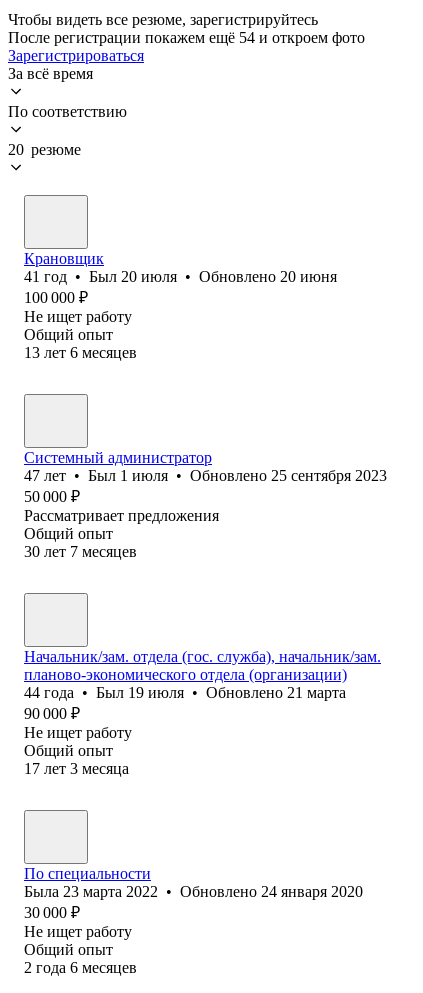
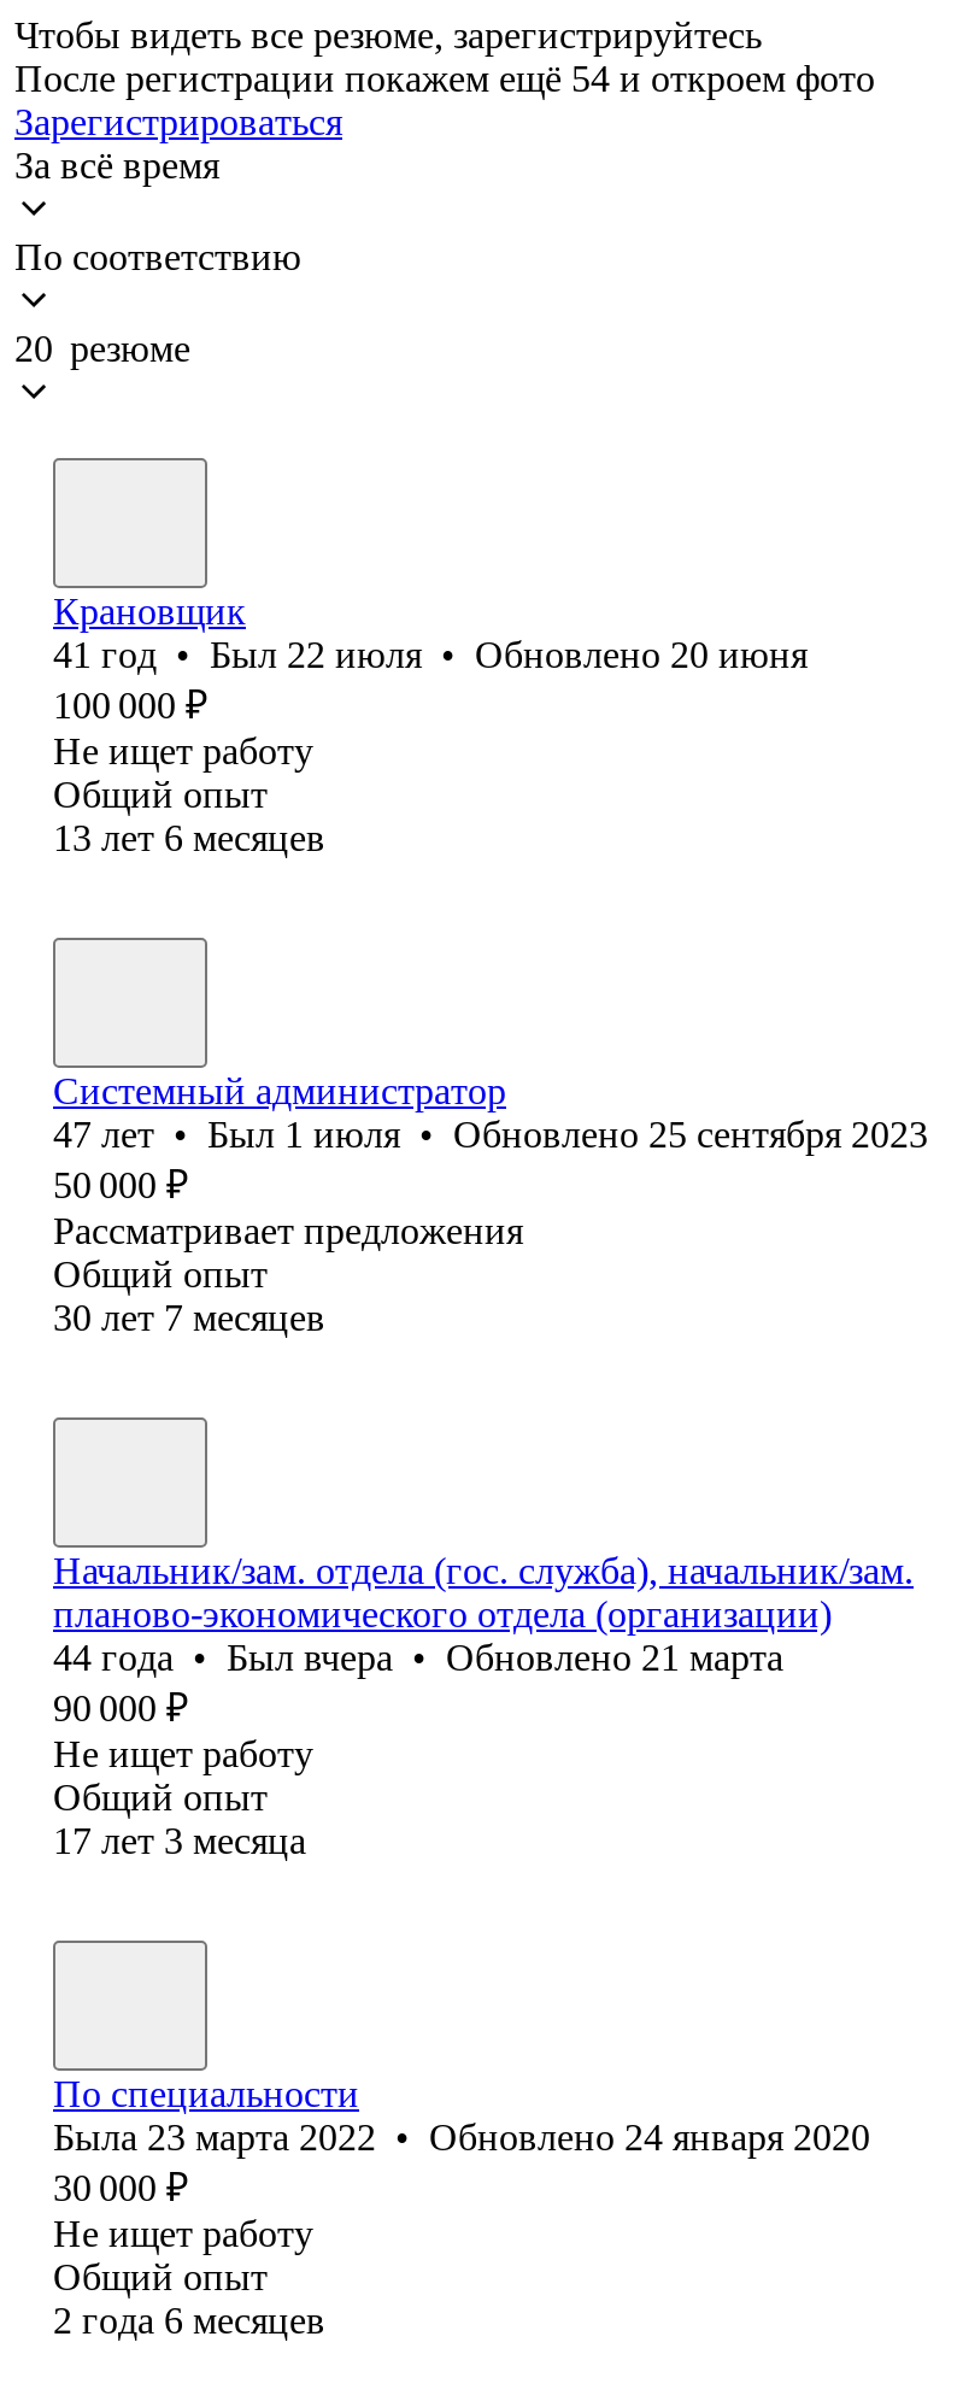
- 41 год • Был 20 июля • Обновлено 20 июня
+ 41 год • Был 22 июля • Обновлено 20 июня

- 44 года • Был 19 июля • Обновлено 21 марта
+ 44 года • Был вчера • Обновлено 21 марта
